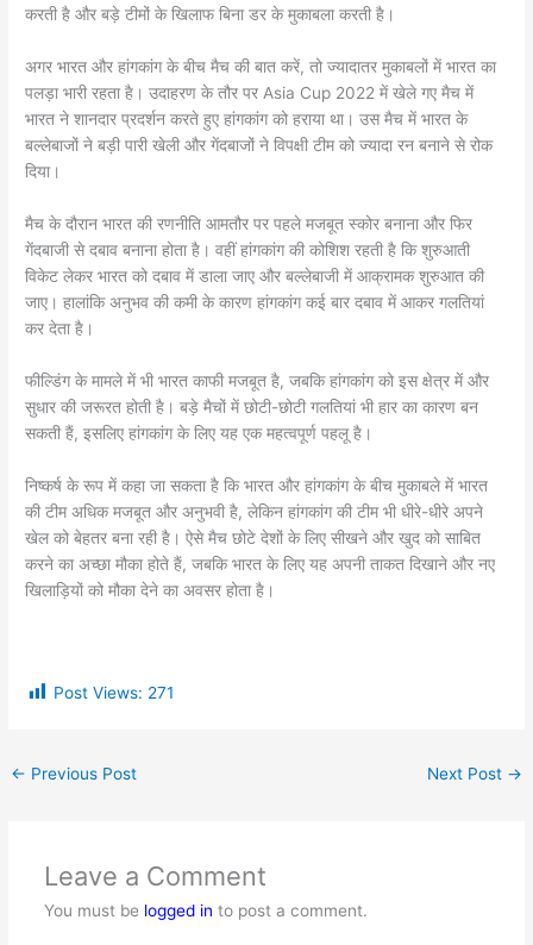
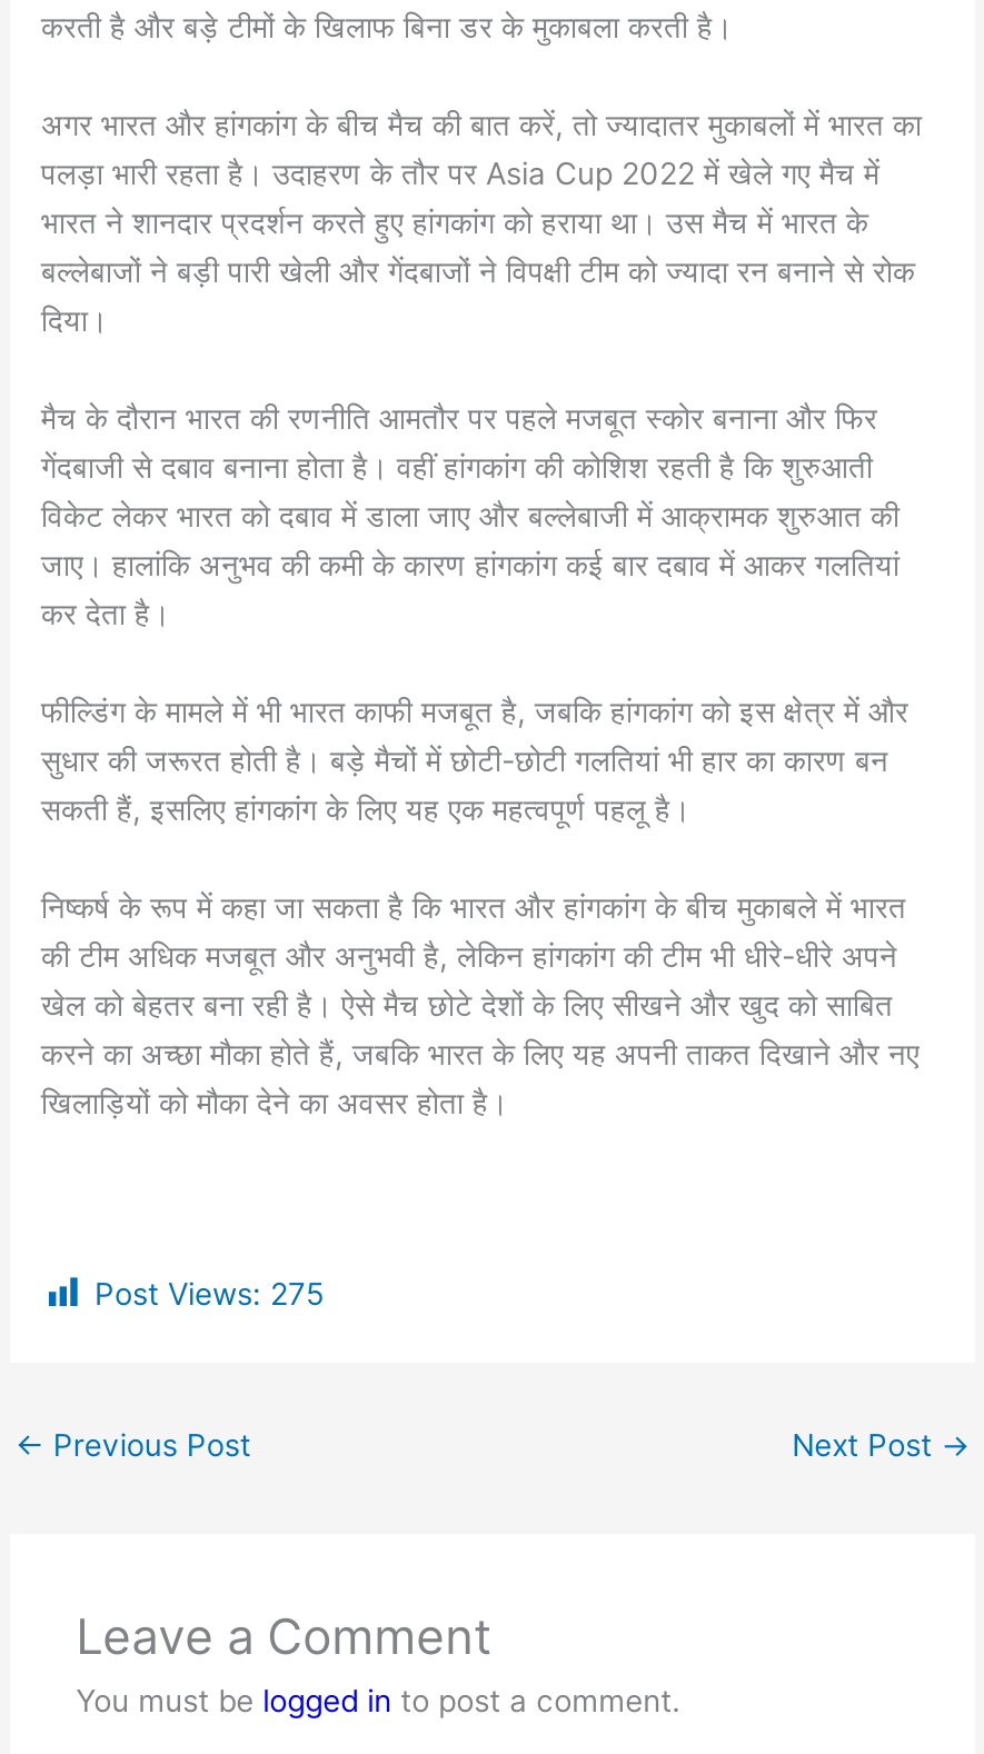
- Post Views: 271
+ Post Views: 275
